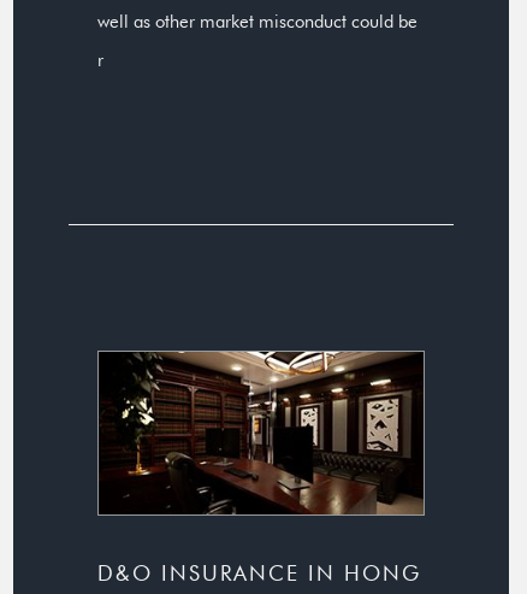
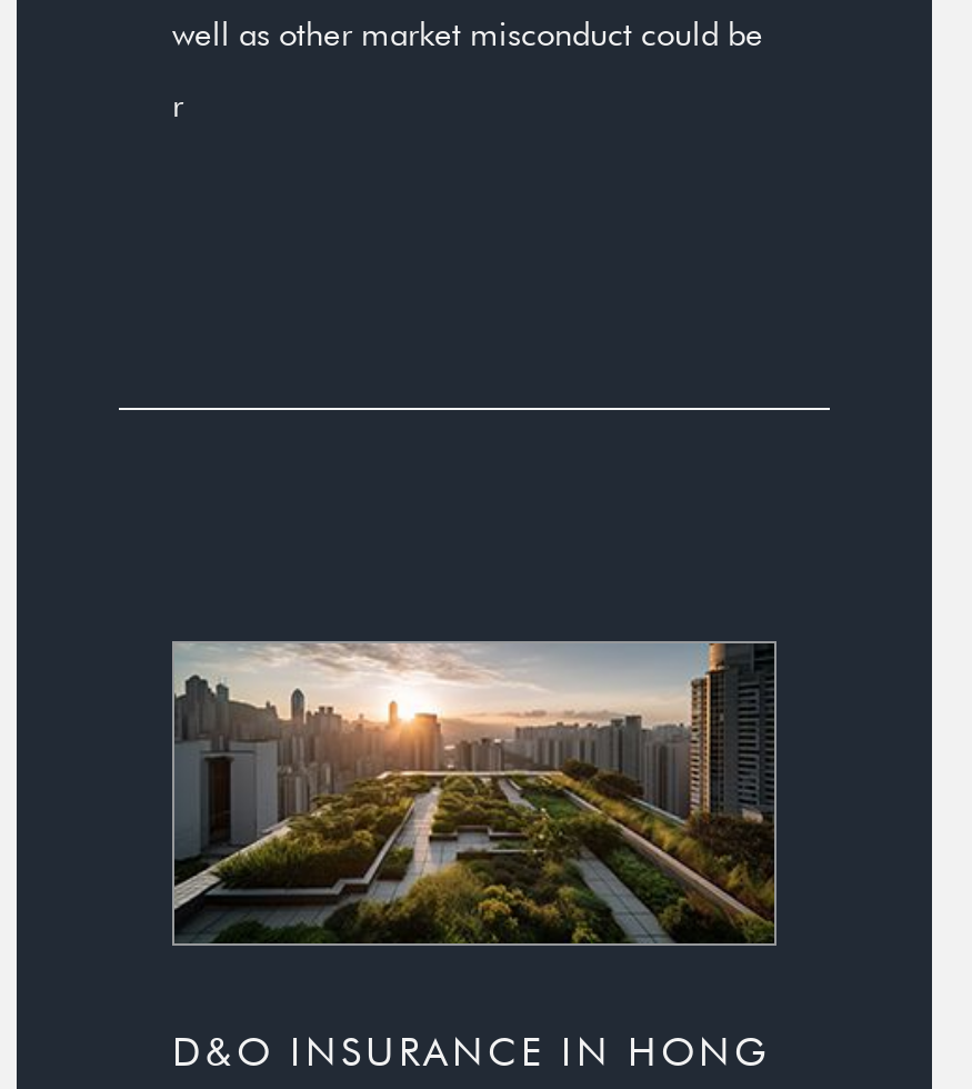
- [image]
+ [image]
